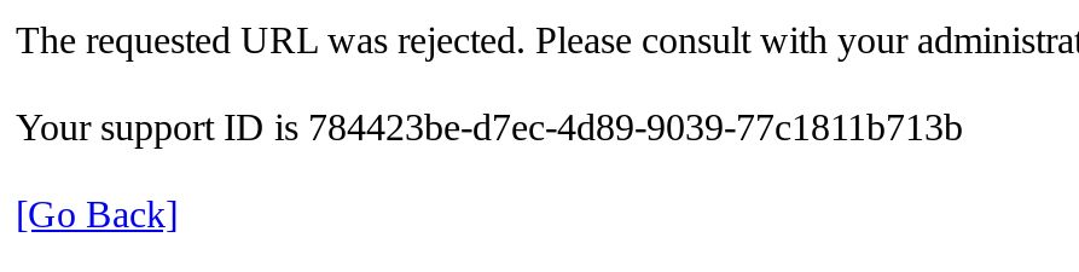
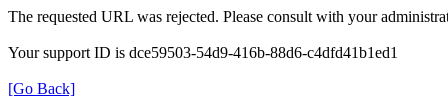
- Your support ID is 784423be-d7ec-4d89-9039-77c1811b713b
+ Your support ID is dce59503-54d9-416b-88d6-c4dfd41b1ed1
